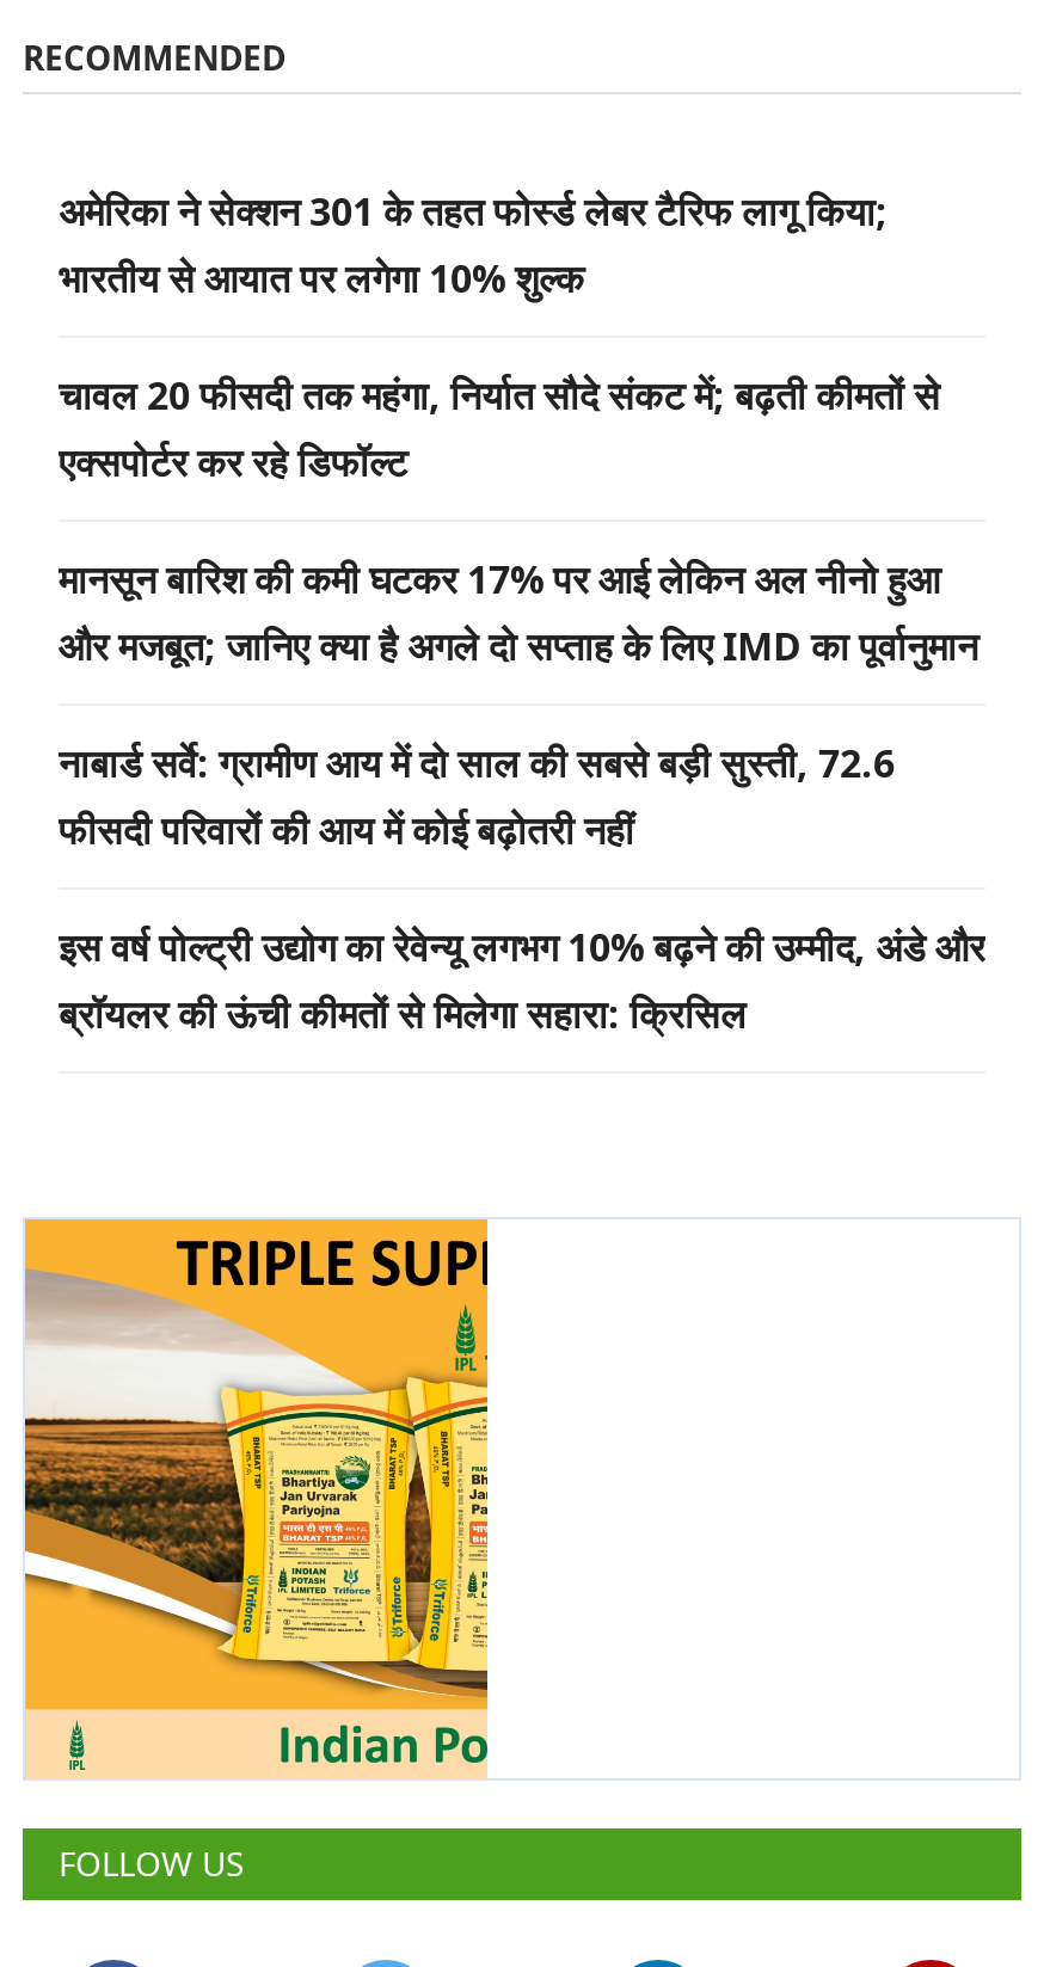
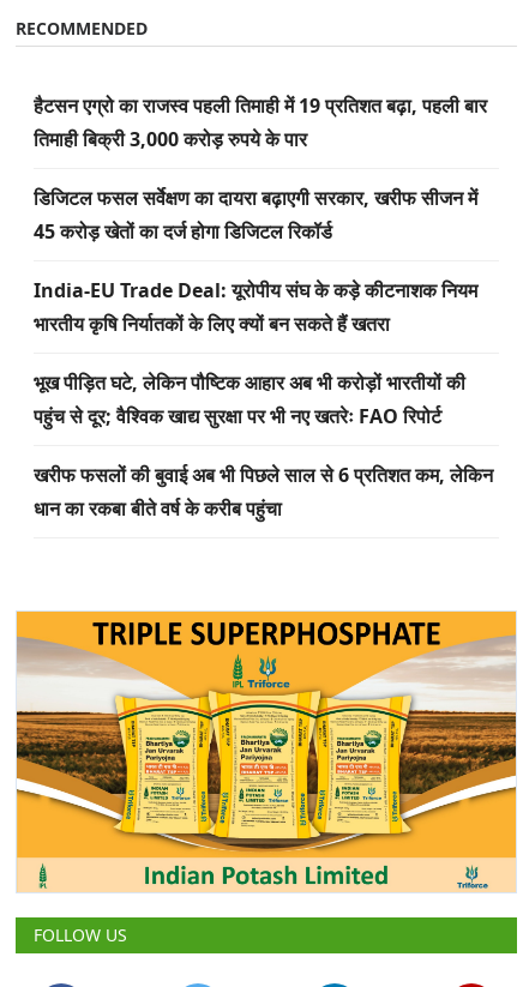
+ [image]

- अमेरिका ने सेक्शन 301 के तहत फोर्स्ड लेबर टैरिफ लागू किया;
- भारतीय से आयात पर लगेगा 10% शुल्क
+ हैटसन एग्रो का राजस्व पहली तिमाही में 19 प्रतिशत बढ़ा, पहली बार
+ तिमाही बिक्री 3,000 करोड़ रुपये के पार

- चावल 20 फीसदी तक महंगा, निर्यात सौदे संकट में; बढ़ती कीमतों से
- एक्सपोर्टर कर रहे डिफॉल्ट
+ डिजिटल फसल सर्वेक्षण का दायरा बढ़ाएगी सरकार, खरीफ सीजन में
+ 45 करोड़ खेतों का दर्ज होगा डिजिटल रिकॉर्ड

- मानसून बारिश की कमी घटकर 17% पर आई लेकिन अल नीनो हुआ
- और मजबूत; जानिए क्या है अगले दो सप्ताह के लिए IMD का पूर्वानुमान
+ India-EU Trade Deal: यूरोपीय संघ के कड़े कीटनाशक नियम
+ भारतीय कृषि निर्यातकों के लिए क्यों बन सकते हैं खतरा

- नाबार्ड सर्वे: ग्रामीण आय में दो साल की सबसे बड़ी सुस्ती, 72.6
- फीसदी परिवारों की आय में कोई बढ़ोतरी नहीं
+ भूख पीड़ित घटे, लेकिन पौष्टिक आहार अब भी करोड़ों भारतीयों की
+ पहुंच से दूर; वैश्विक खाद्य सुरक्षा पर भी नए खतरेः FAO रिपोर्ट

- इस वर्ष पोल्ट्री उद्योग का रेवेन्यू लगभग 10% बढ़ने की उम्मीद, अंडे और
- ब्रॉयलर की ऊंची कीमतों से मिलेगा सहारा: क्रिसिल
+ खरीफ फसलों की बुवाई अब भी पिछले साल से 6 प्रतिशत कम, लेकिन
+ धान का रकबा बीते वर्ष के करीब पहुंचा
